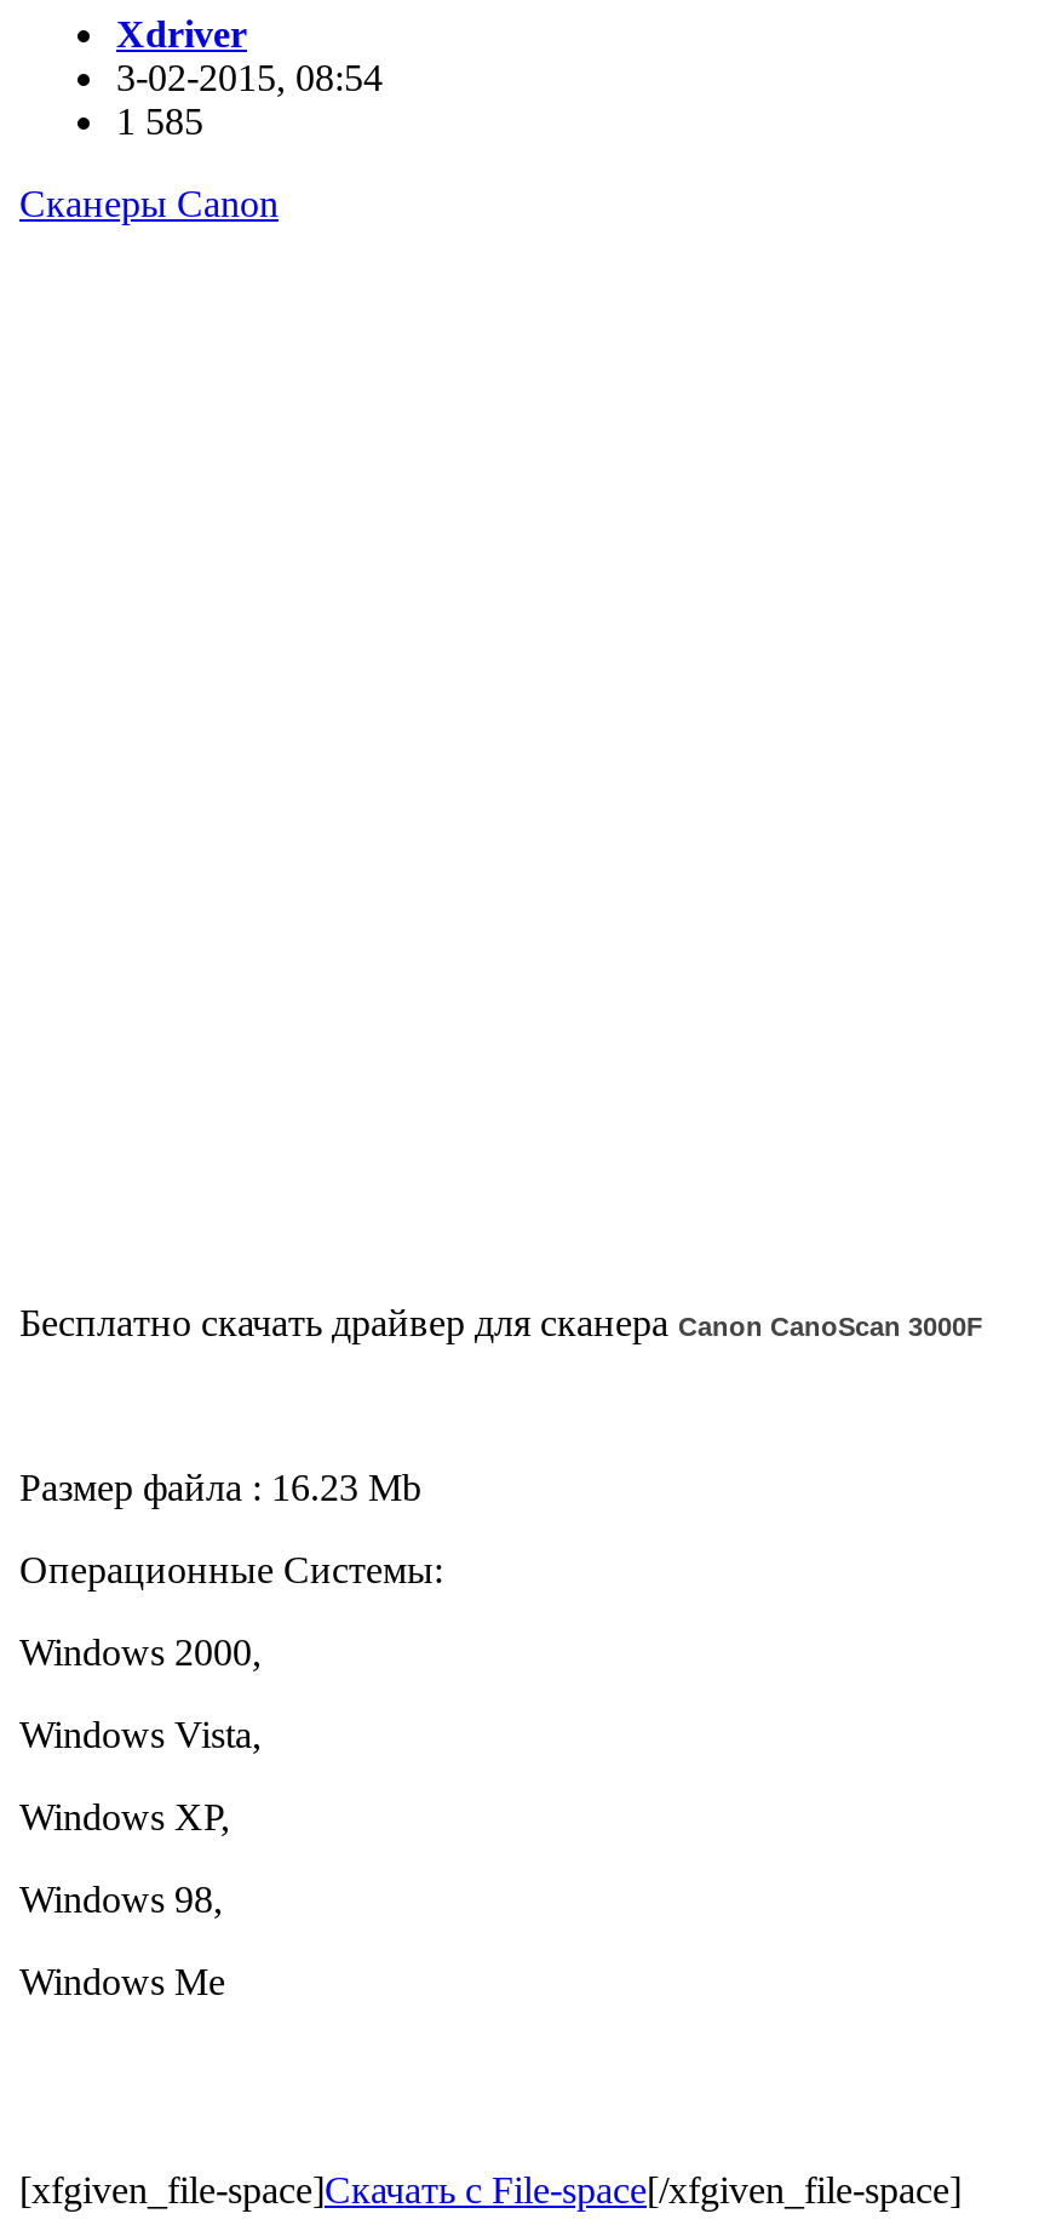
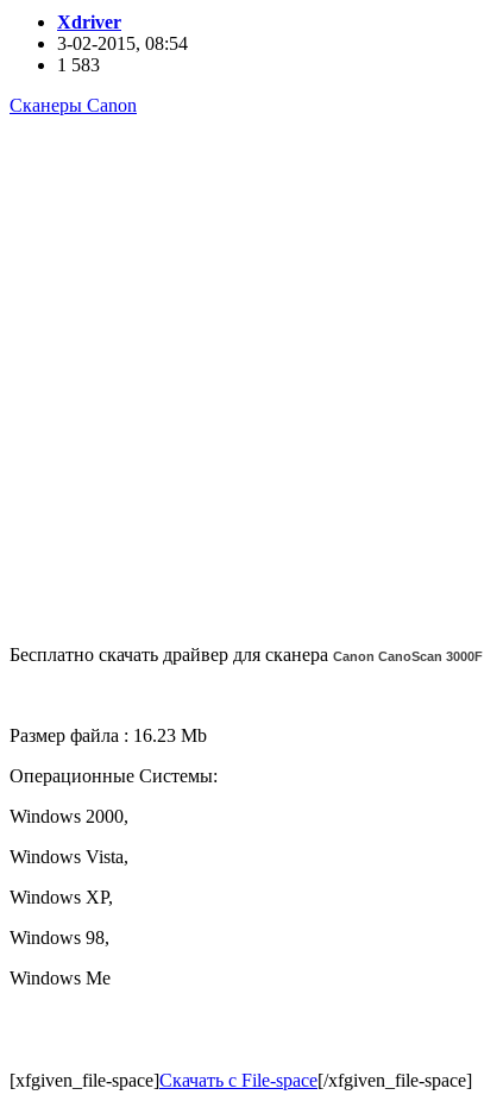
- 1 585
+ 1 583
